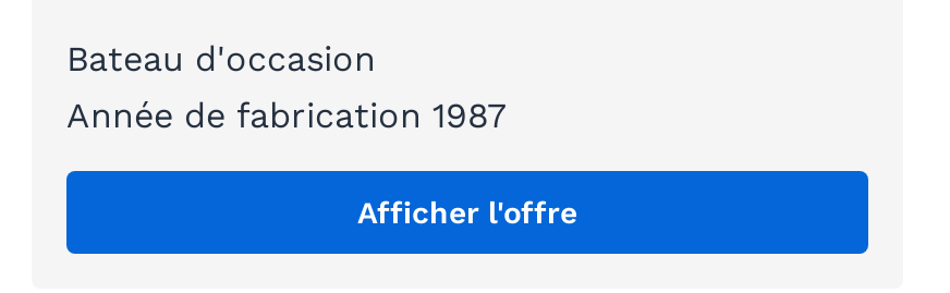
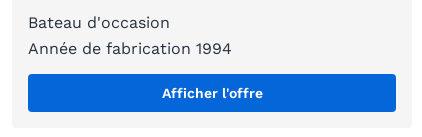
- Année de fabrication 1987
+ Année de fabrication 1994
